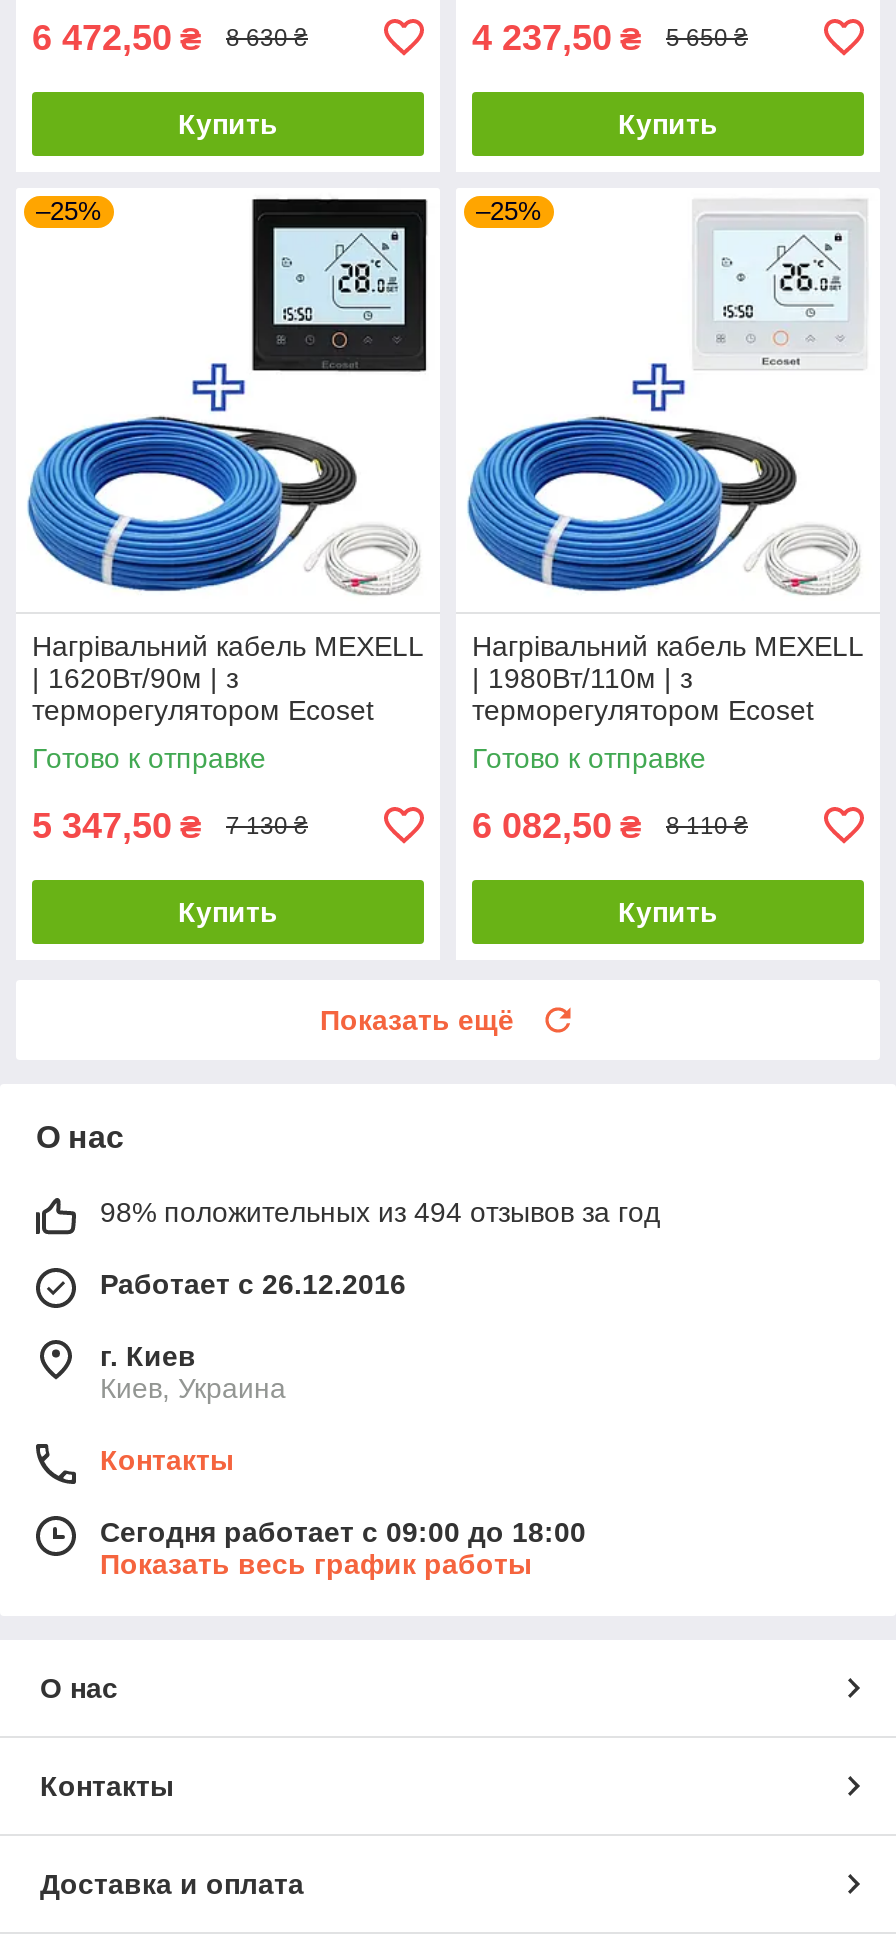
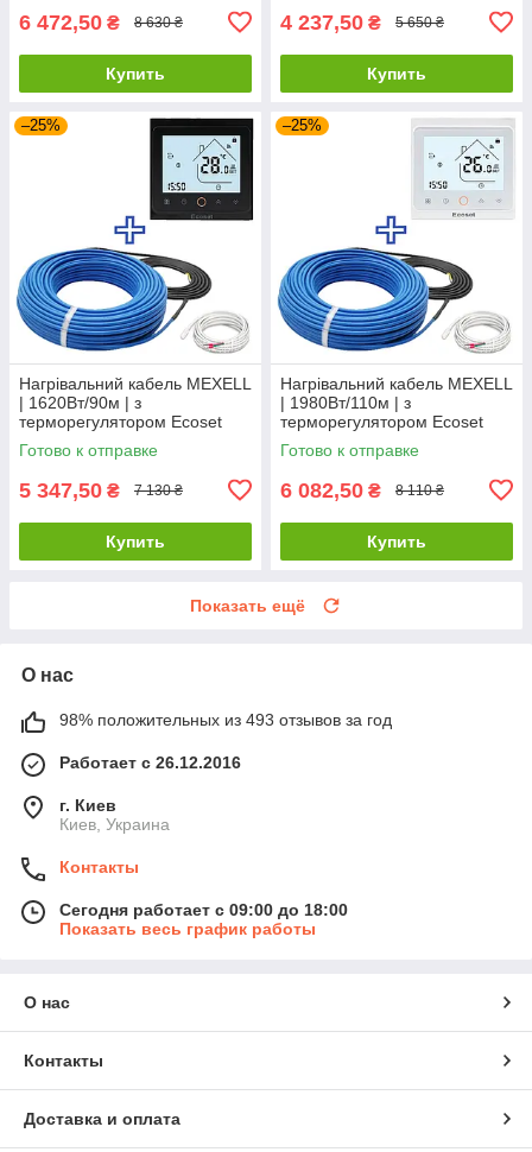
- 98% положительных из 494 отзывов за год
+ 98% положительных из 493 отзывов за год
